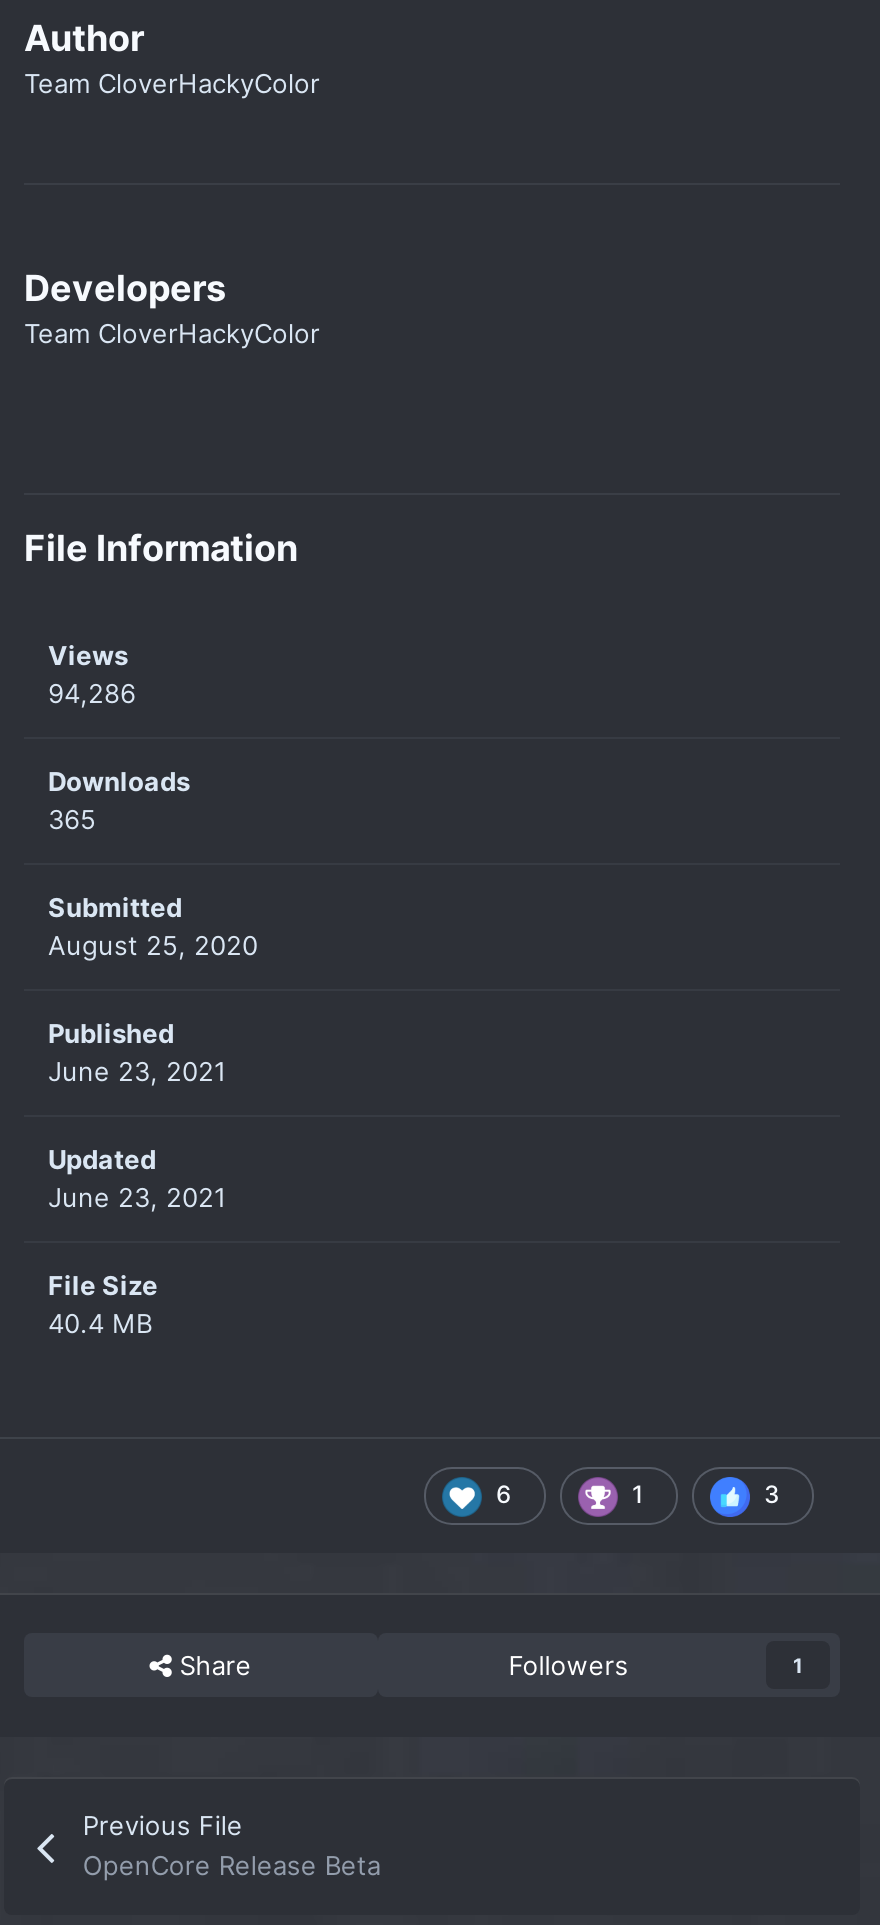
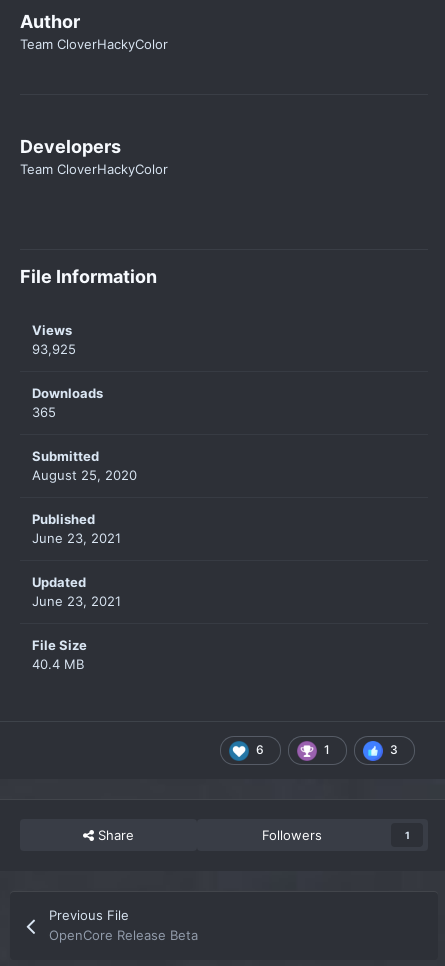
- 94,286
+ 93,925
